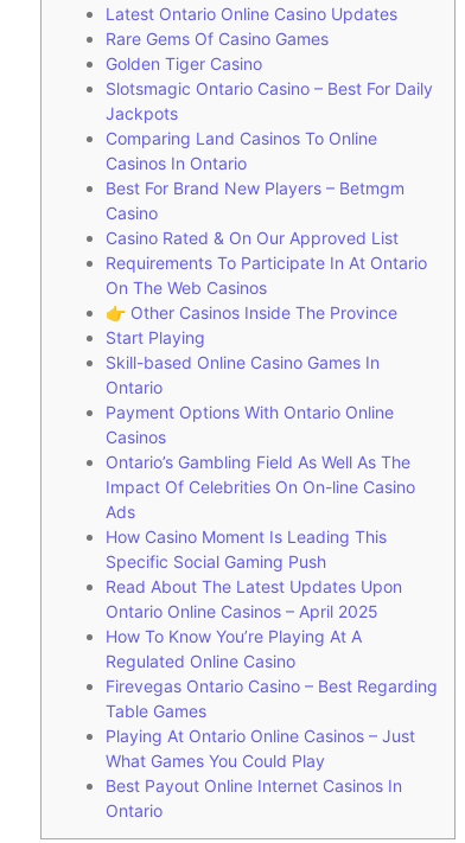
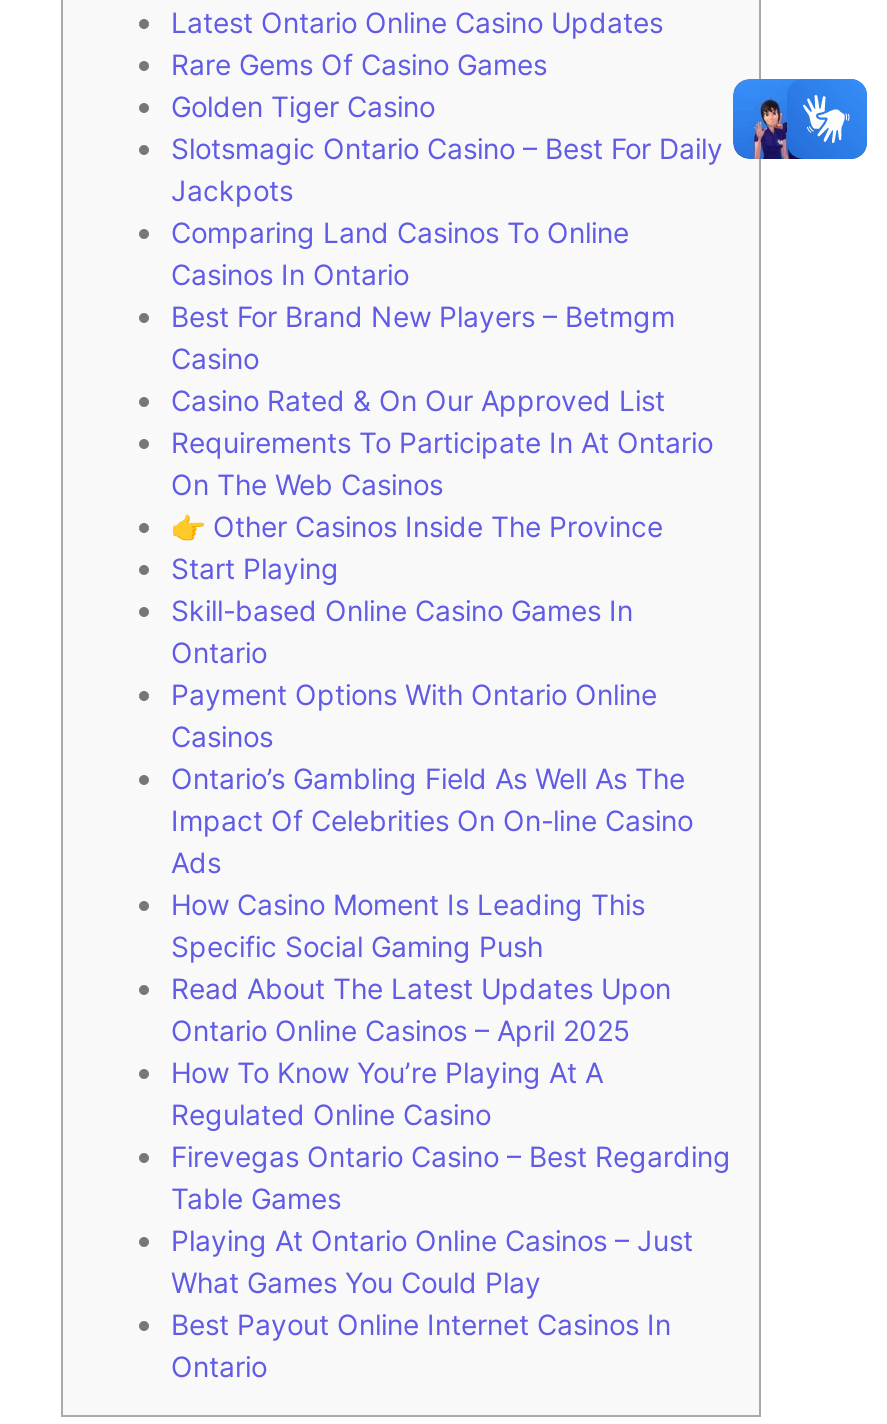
+ [image]
